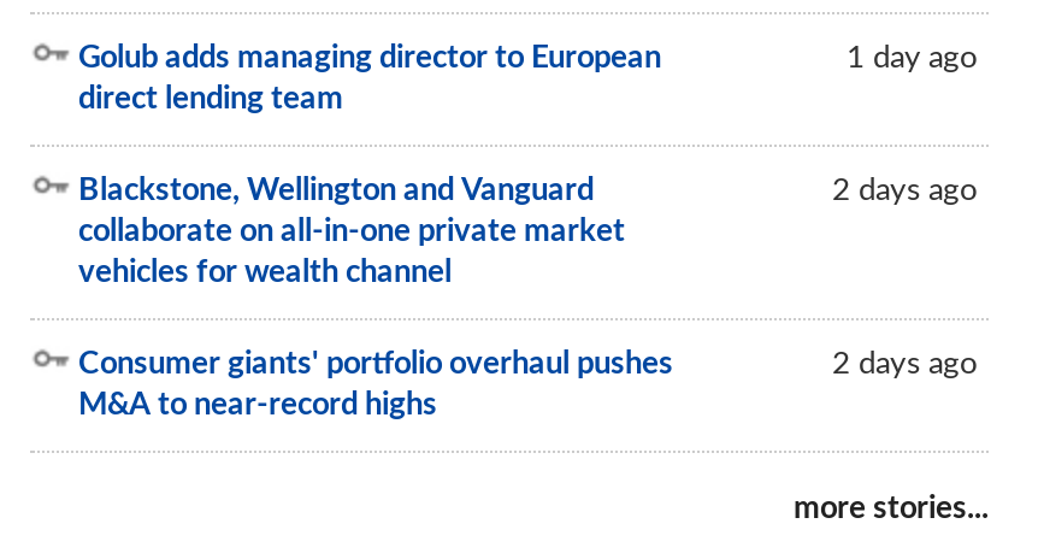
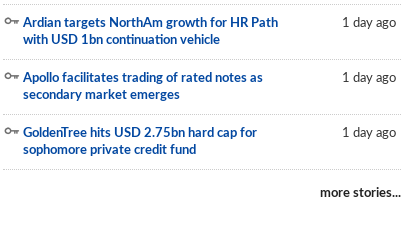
- Golub adds managing director to European
- direct lending team
+ Ardian targets NorthAm growth for HR Path
+ with USD 1bn continuation vehicle

- Blackstone, Wellington and Vanguard
- collaborate on all-in-one private market
- vehicles for wealth channel
+ Apollo facilitates trading of rated notes as
+ secondary market emerges

- 2 days ago
+ 1 day ago

- Consumer giants' portfolio overhaul pushes
- M&A to near-record highs
+ GoldenTree hits USD 2.75bn hard cap for
+ sophomore private credit fund

- 2 days ago
+ 1 day ago
